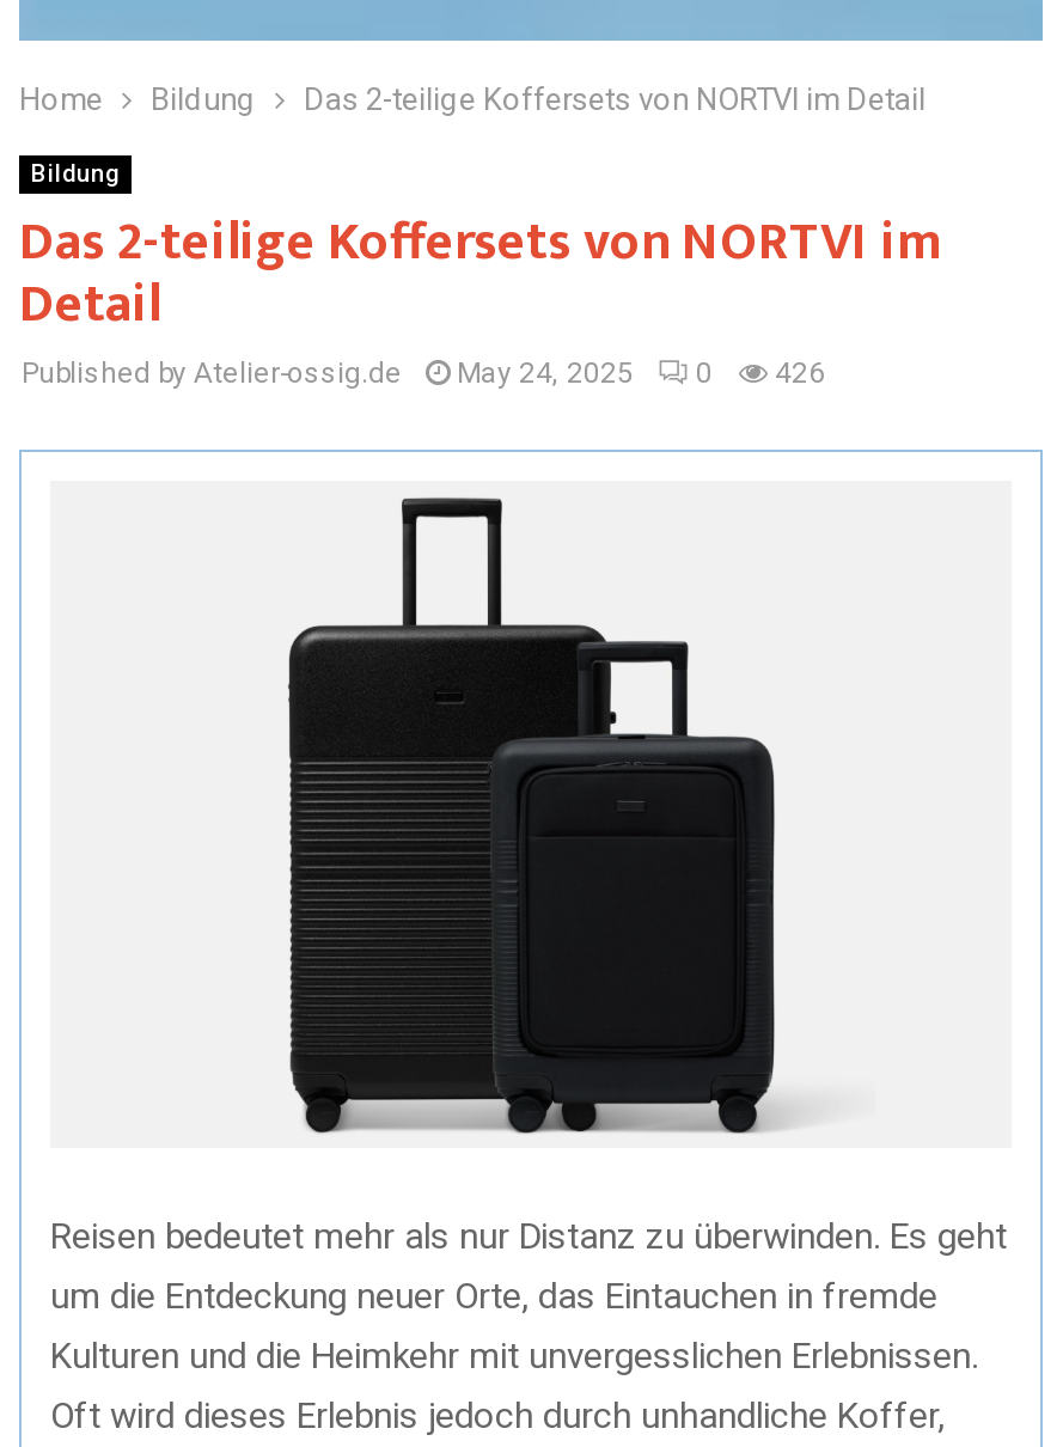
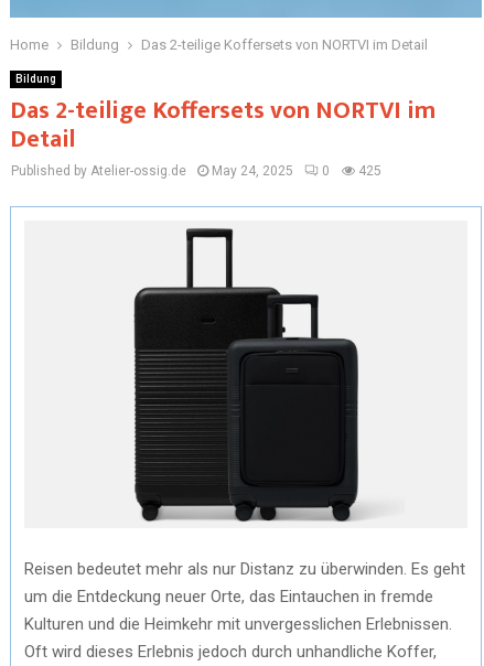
- Published by Atelier-ossig.de May 24, 2025 0 426
+ Published by Atelier-ossig.de May 24, 2025 0 425
